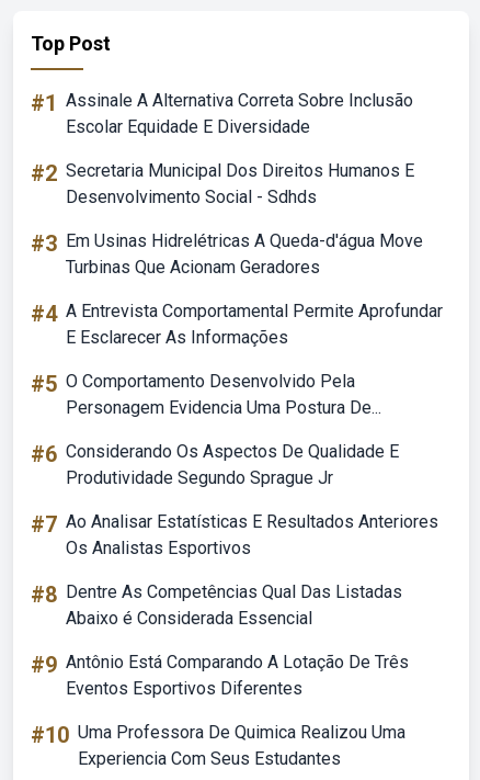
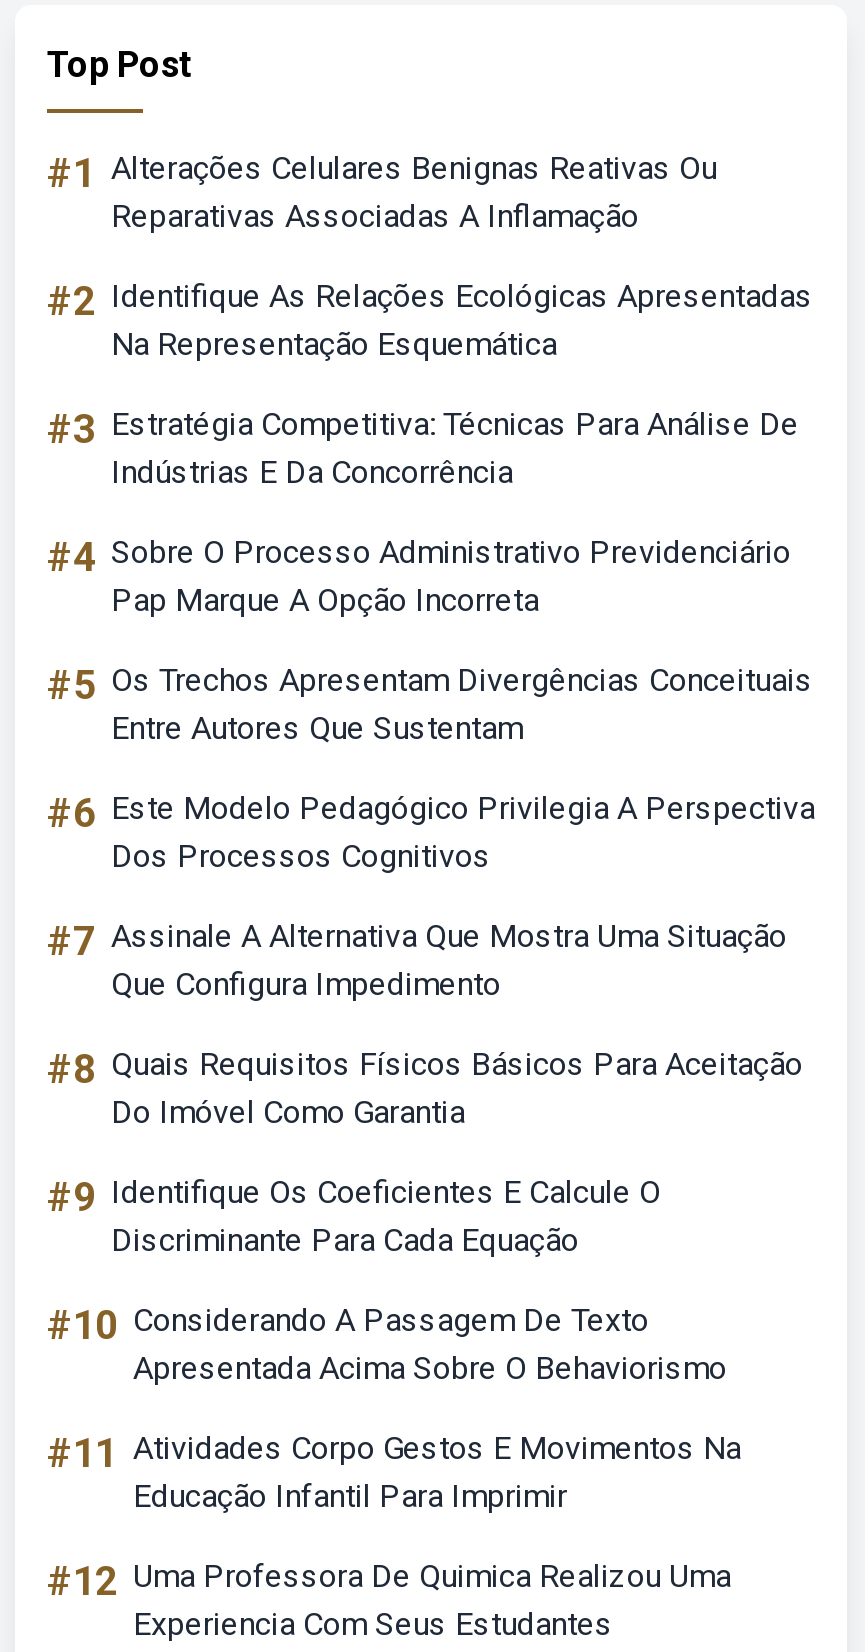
- #1 Assinale A Alternativa Correta Sobre Inclusão
- Escolar Equidade E Diversidade
- #2 Secretaria Municipal Dos Direitos Humanos E
- Desenvolvimento Social - Sdhds
- #3 Em Usinas Hidrelétricas A Queda-d'água Move
- Turbinas Que Acionam Geradores
- #4 A Entrevista Comportamental Permite Aprofundar
- E Esclarecer As Informações
- #5 O Comportamento Desenvolvido Pela
- Personagem Evidencia Uma Postura De...
- #6 Considerando Os Aspectos De Qualidade E
- Produtividade Segundo Sprague Jr
- #7 Ao Analisar Estatísticas E Resultados Anteriores
- Os Analistas Esportivos
- #8 Dentre As Competências Qual Das Listadas
- Abaixo é Considerada Essencial
- #9 Antônio Está Comparando A Lotação De Três
- Eventos Esportivos Diferentes
- #10 Uma Professora De Quimica Realizou Uma
+ #1 Alterações Celulares Benignas Reativas Ou
+ Reparativas Associadas A Inflamação
+ #2 Identifique As Relações Ecológicas Apresentadas
+ Na Representação Esquemática
+ #3 Estratégia Competitiva: Técnicas Para Análise De
+ Indústrias E Da Concorrência
+ #4 Sobre O Processo Administrativo Previdenciário
+ Pap Marque A Opção Incorreta
+ #5 Os Trechos Apresentam Divergências Conceituais
+ Entre Autores Que Sustentam
+ #6 Este Modelo Pedagógico Privilegia A Perspectiva
+ Dos Processos Cognitivos
+ #7 Assinale A Alternativa Que Mostra Uma Situação
+ Que Configura Impedimento
+ #8 Quais Requisitos Físicos Básicos Para Aceitação
+ Do Imóvel Como Garantia
+ #9 Identifique Os Coeficientes E Calcule O
+ Discriminante Para Cada Equação
+ #10 Considerando A Passagem De Texto
+ Apresentada Acima Sobre O Behaviorismo
+ #11 Atividades Corpo Gestos E Movimentos Na
+ Educação Infantil Para Imprimir
+ #12 Uma Professora De Quimica Realizou Uma
